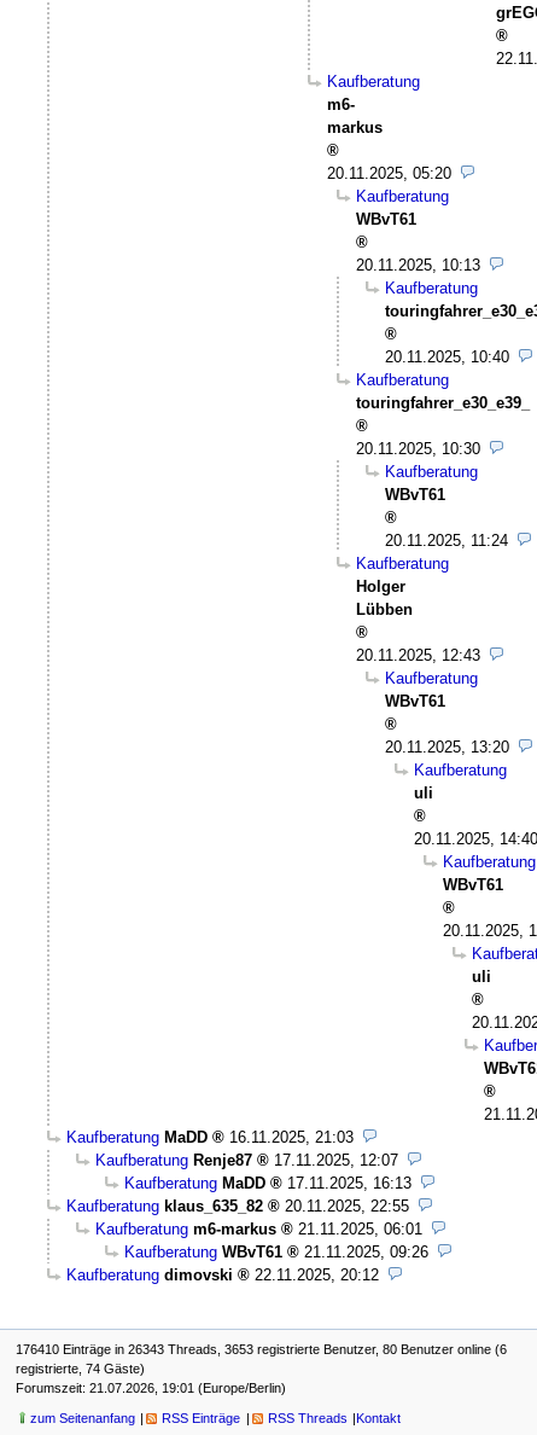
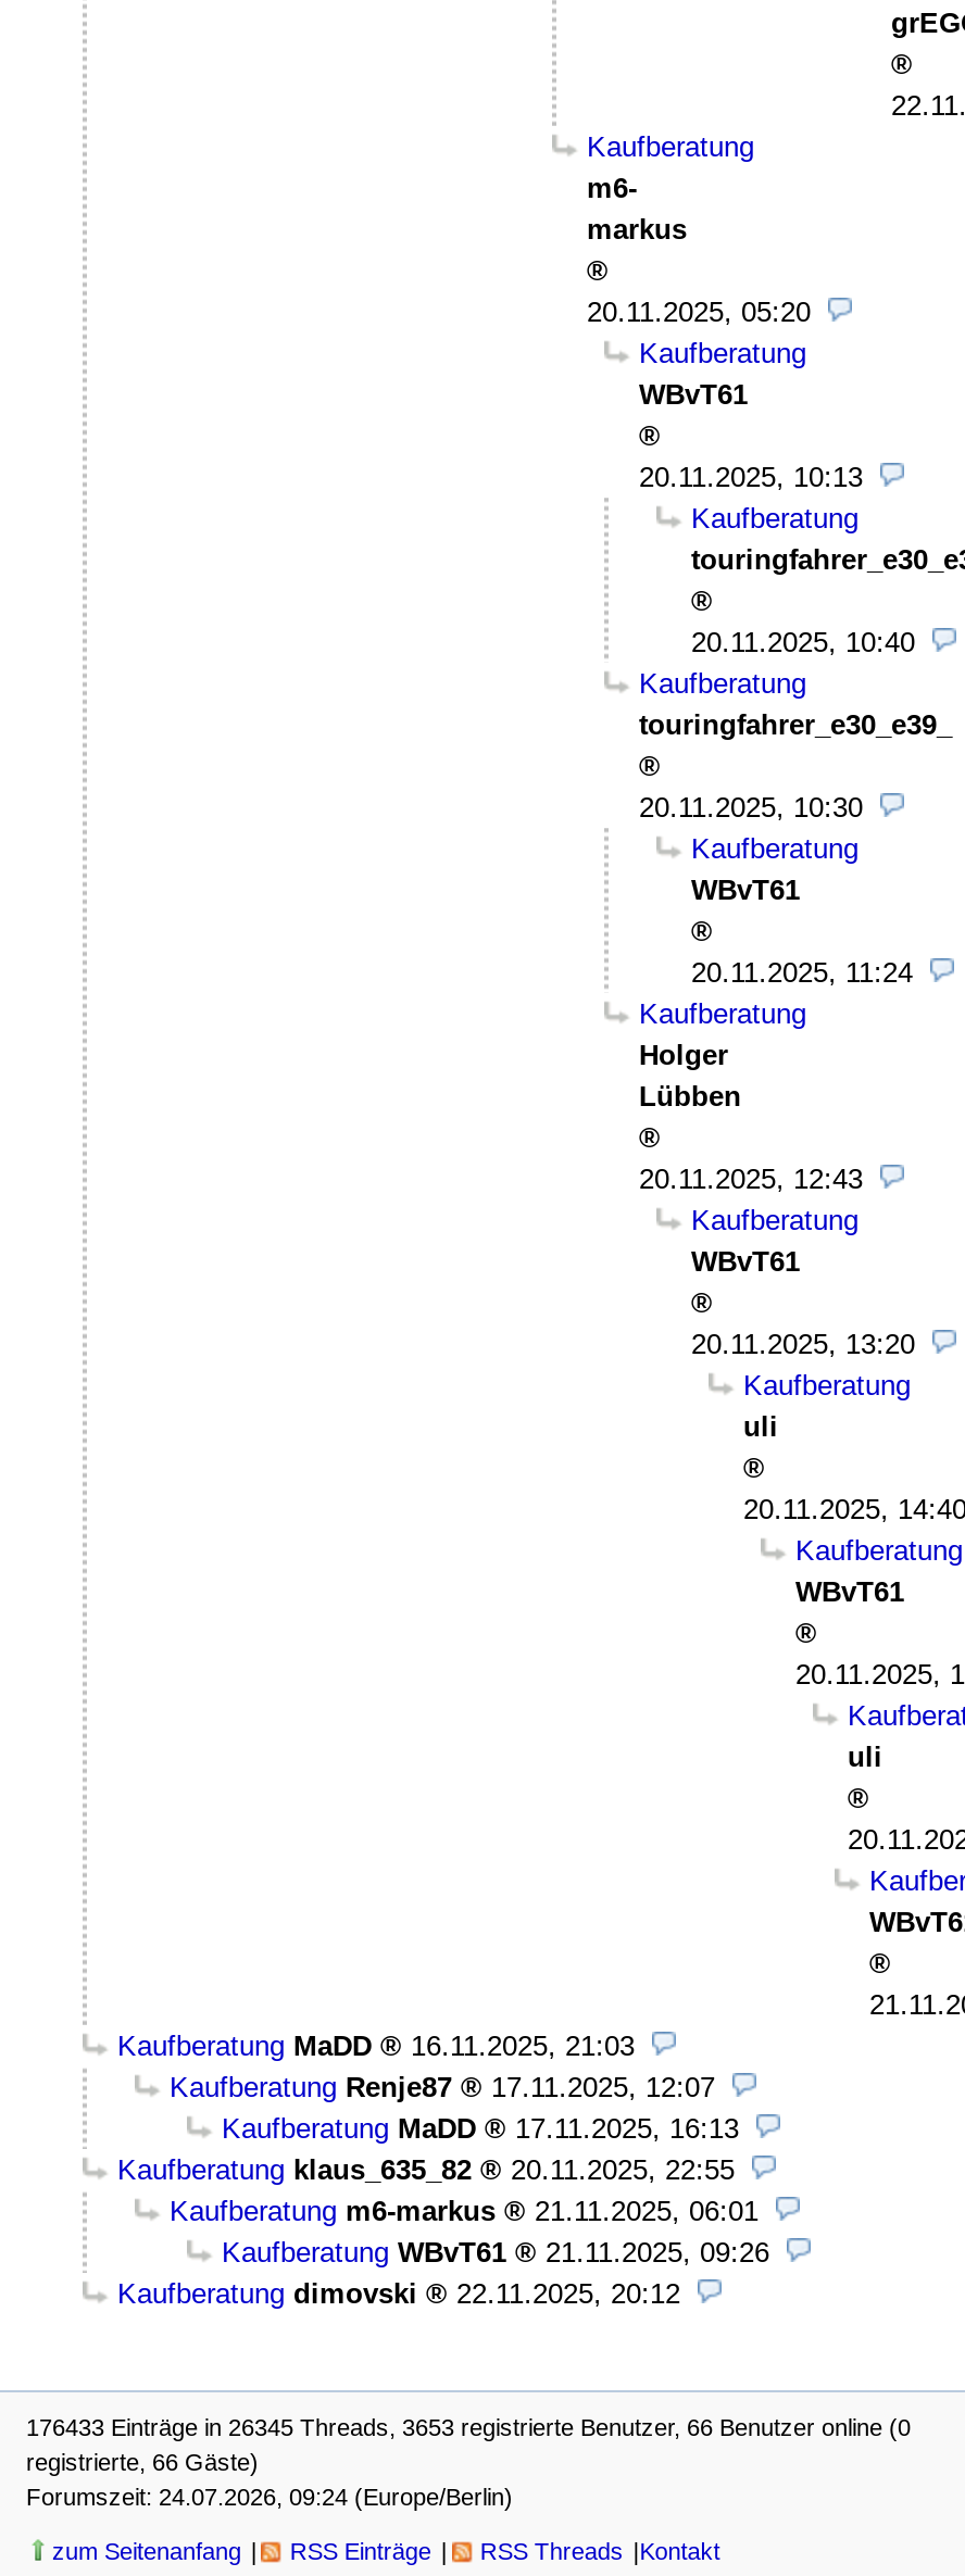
- 176410 Einträge in 26343 Threads, 3653 registrierte Benutzer, 80 Benutzer online (6
+ 176433 Einträge in 26345 Threads, 3653 registrierte Benutzer, 66 Benutzer online (0

- registrierte, 74 Gäste)
+ registrierte, 66 Gäste)

- Forumszeit: 21.07.2026, 19:01 (Europe/Berlin)
+ Forumszeit: 24.07.2026, 09:24 (Europe/Berlin)
